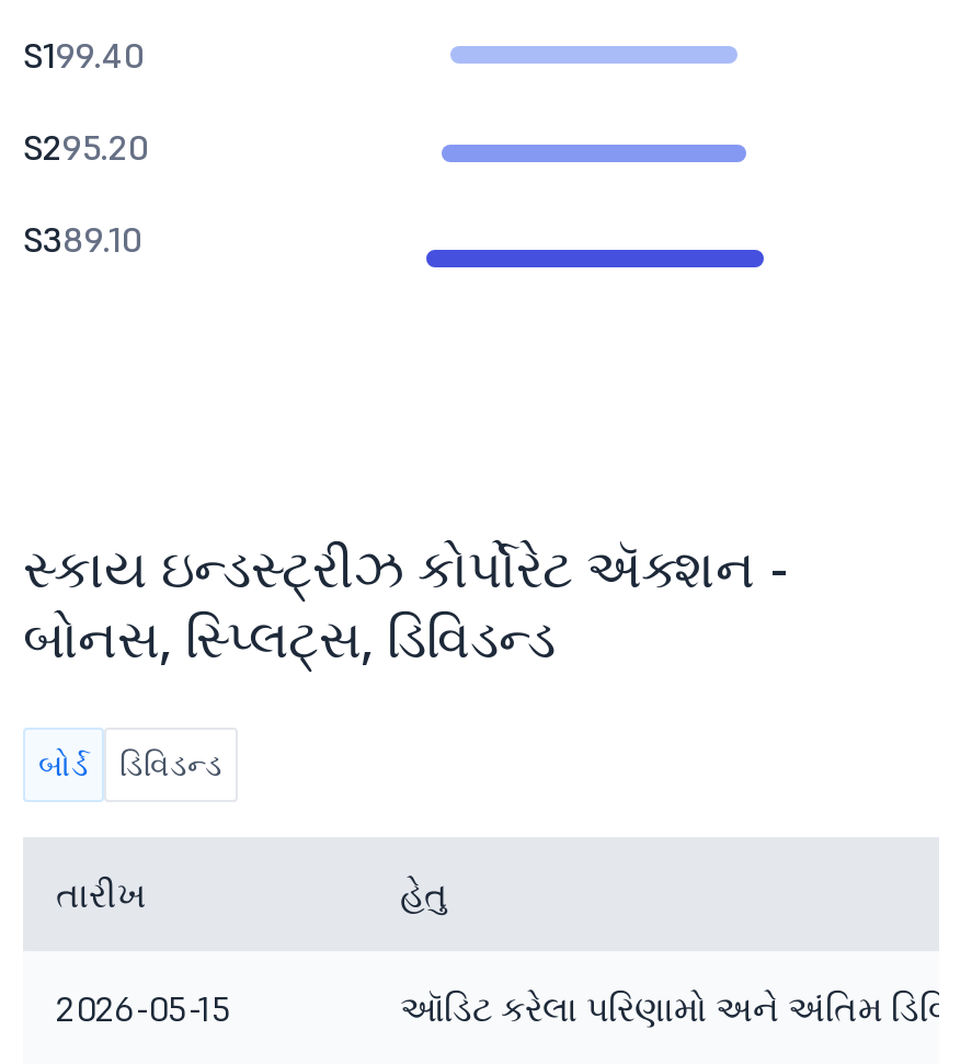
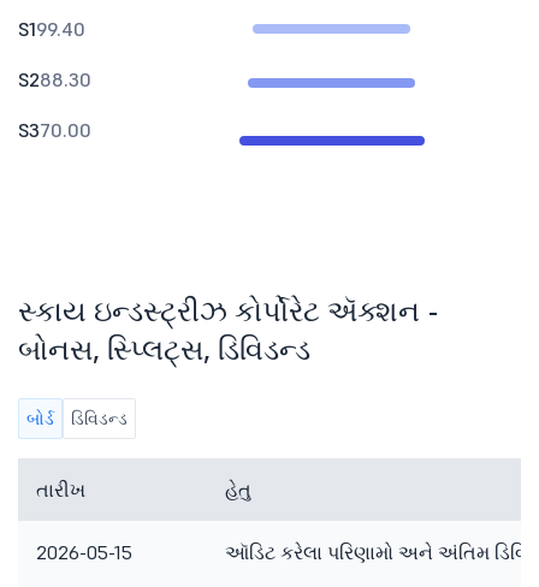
- S295.20
+ S288.30

- S389.10
+ S370.00
